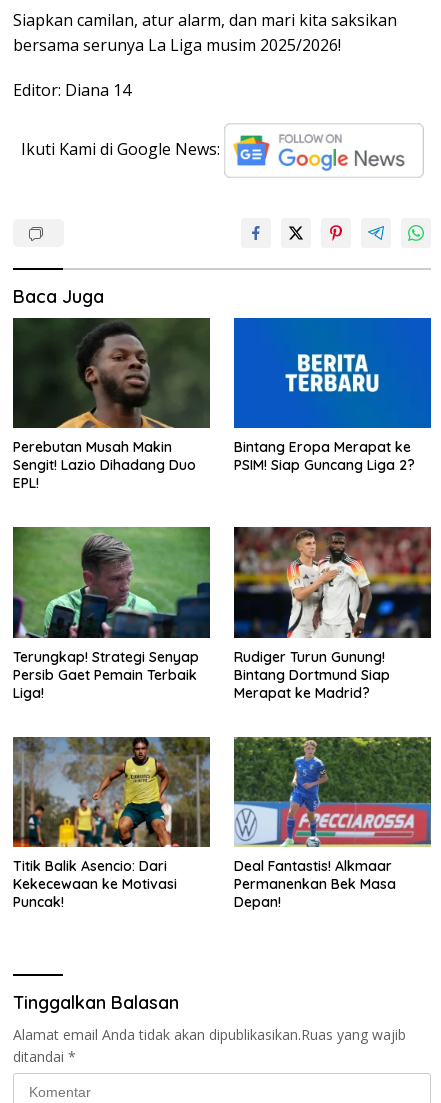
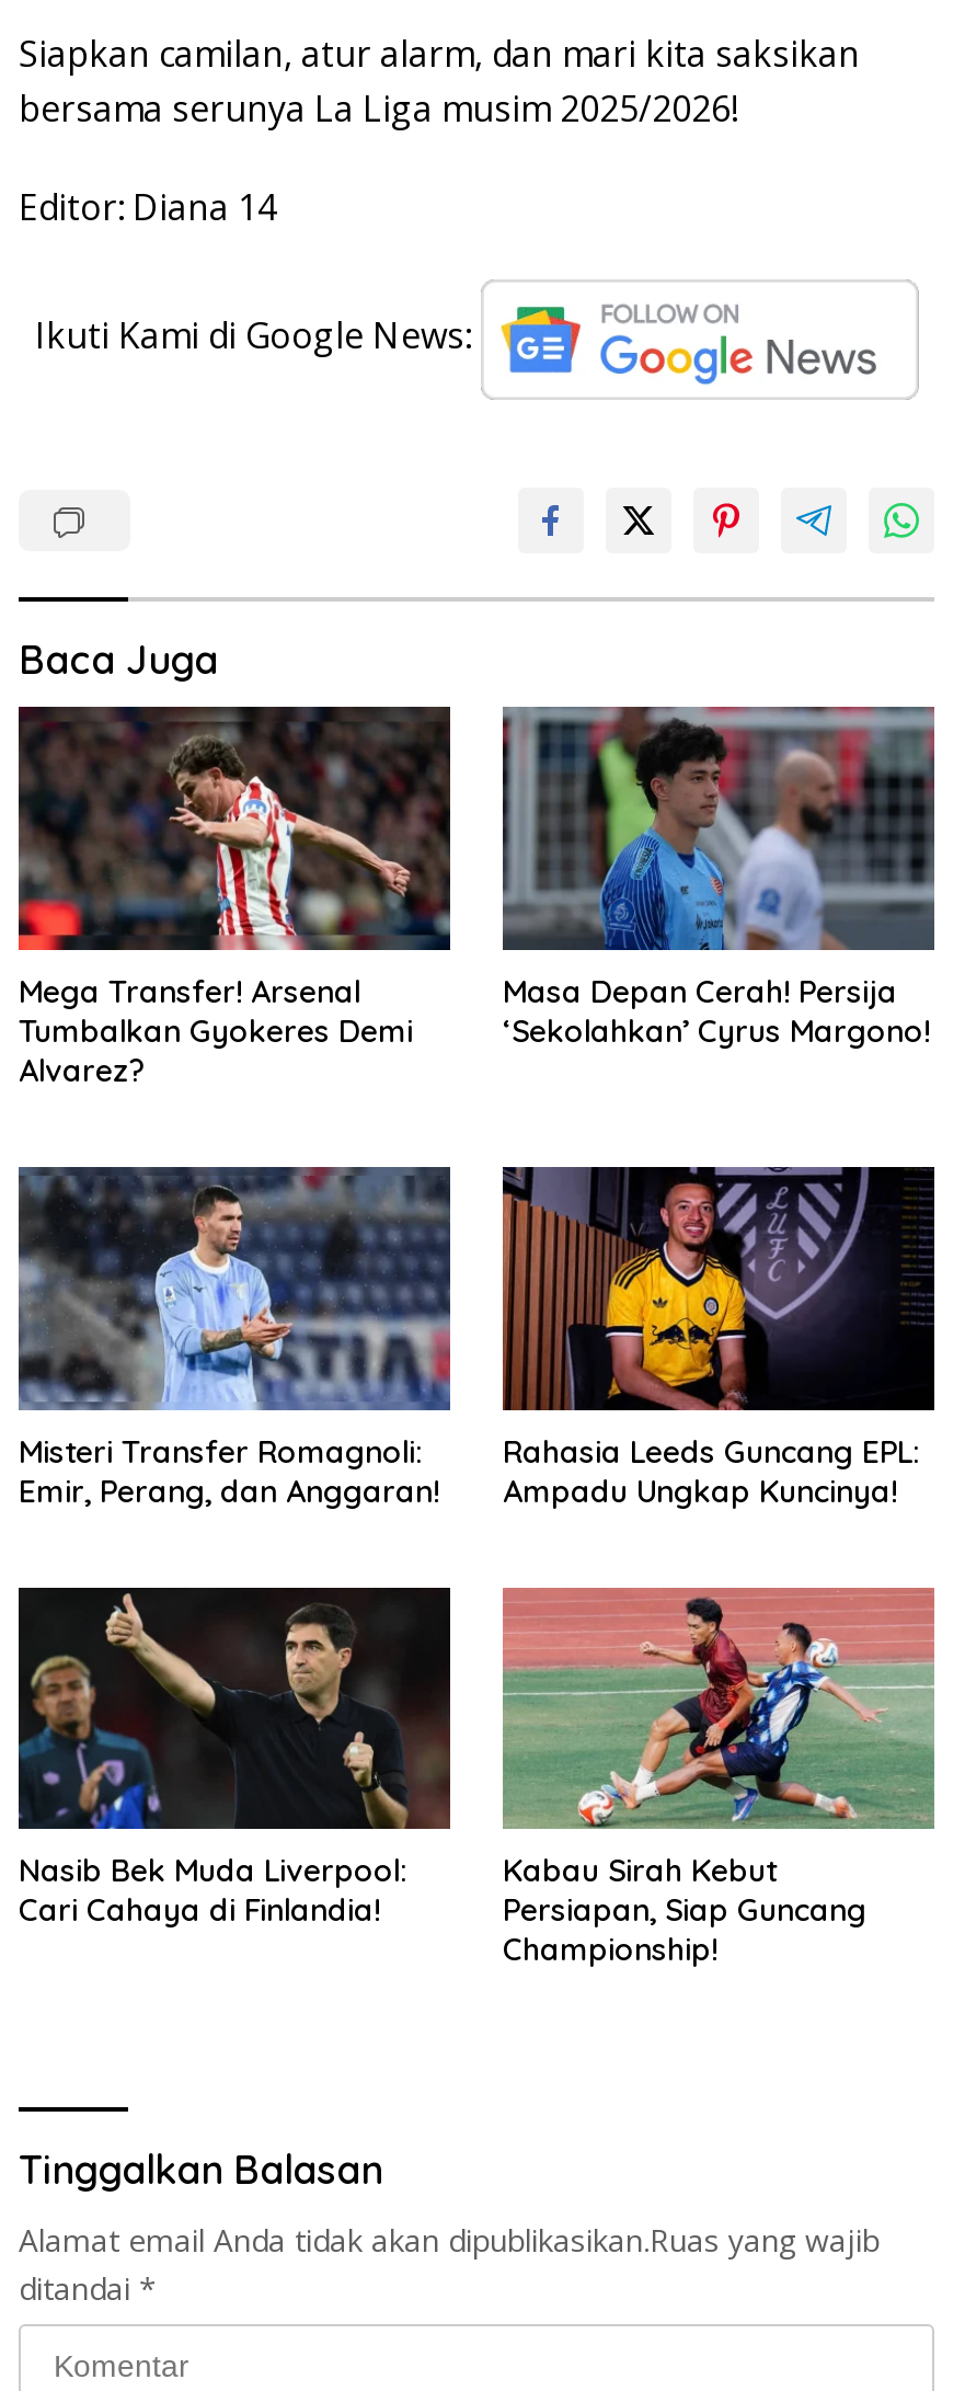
- [image]
- Perebutan Musah Makin
- Sengit! Lazio Dihadang Duo
- EPL!
+ [image]
+ Mega Transfer! Arsenal
+ Tumbalkan Gyokeres Demi
+ Alvarez?

- [image]
- Bintang Eropa Merapat ke
- PSIM! Siap Guncang Liga 2?
+ [image]
+ Masa Depan Cerah! Persija
+ ‘Sekolahkan’ Cyrus Margono!

- [image]
- Terungkap! Strategi Senyap
- Persib Gaet Pemain Terbaik
- Liga!
+ [image]
+ Misteri Transfer Romagnoli:
+ Emir, Perang, dan Anggaran!

- [image]
- Rudiger Turun Gunung!
- Bintang Dortmund Siap
- Merapat ke Madrid?
+ [image]
+ Rahasia Leeds Guncang EPL:
+ Ampadu Ungkap Kuncinya!

- [image]
- Titik Balik Asencio: Dari
- Kekecewaan ke Motivasi
- Puncak!
+ [image]
+ Nasib Bek Muda Liverpool:
+ Cari Cahaya di Finlandia!

- [image]
- Deal Fantastis! Alkmaar
- Permanenkan Bek Masa
- Depan!
+ [image]
+ Kabau Sirah Kebut
+ Persiapan, Siap Guncang
+ Championship!
